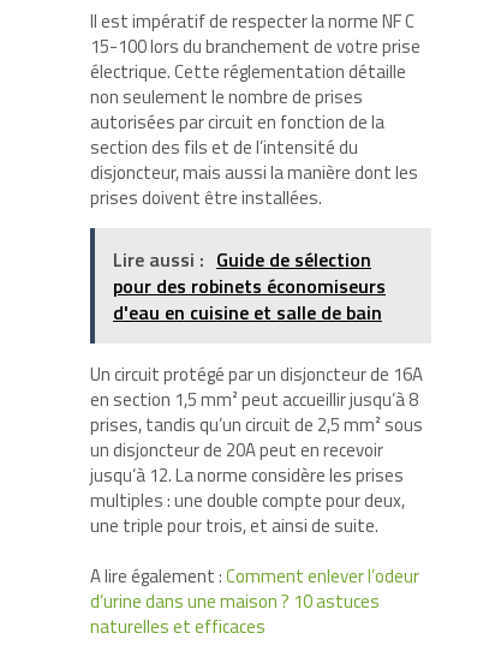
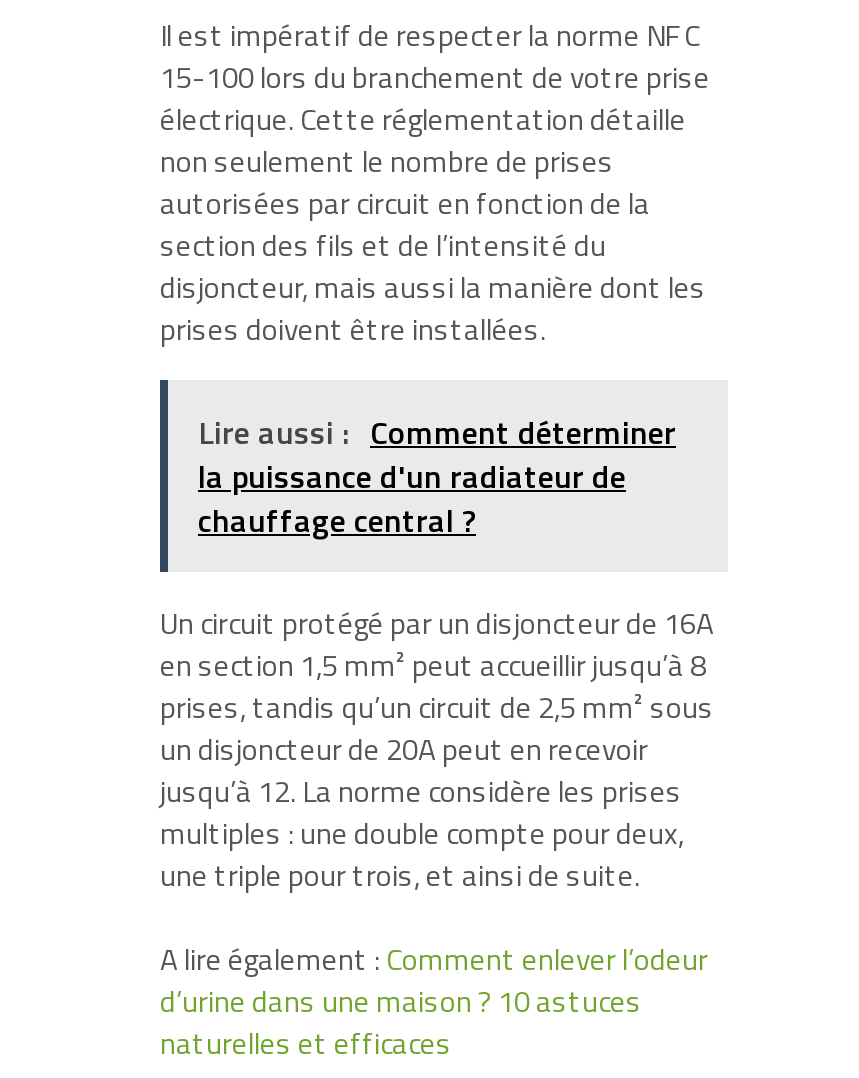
- Lire aussi : Guide de sélection
- pour des robinets économiseurs
- d'eau en cuisine et salle de bain
+ Lire aussi : Comment déterminer
+ la puissance d'un radiateur de
+ chauffage central ?
